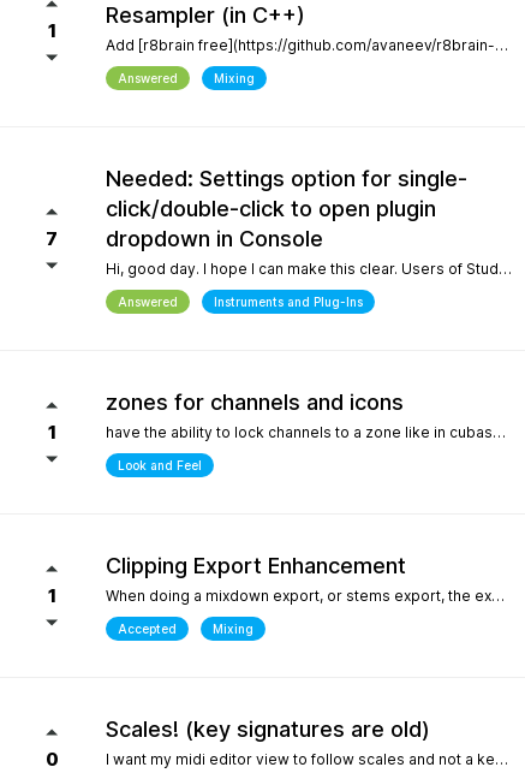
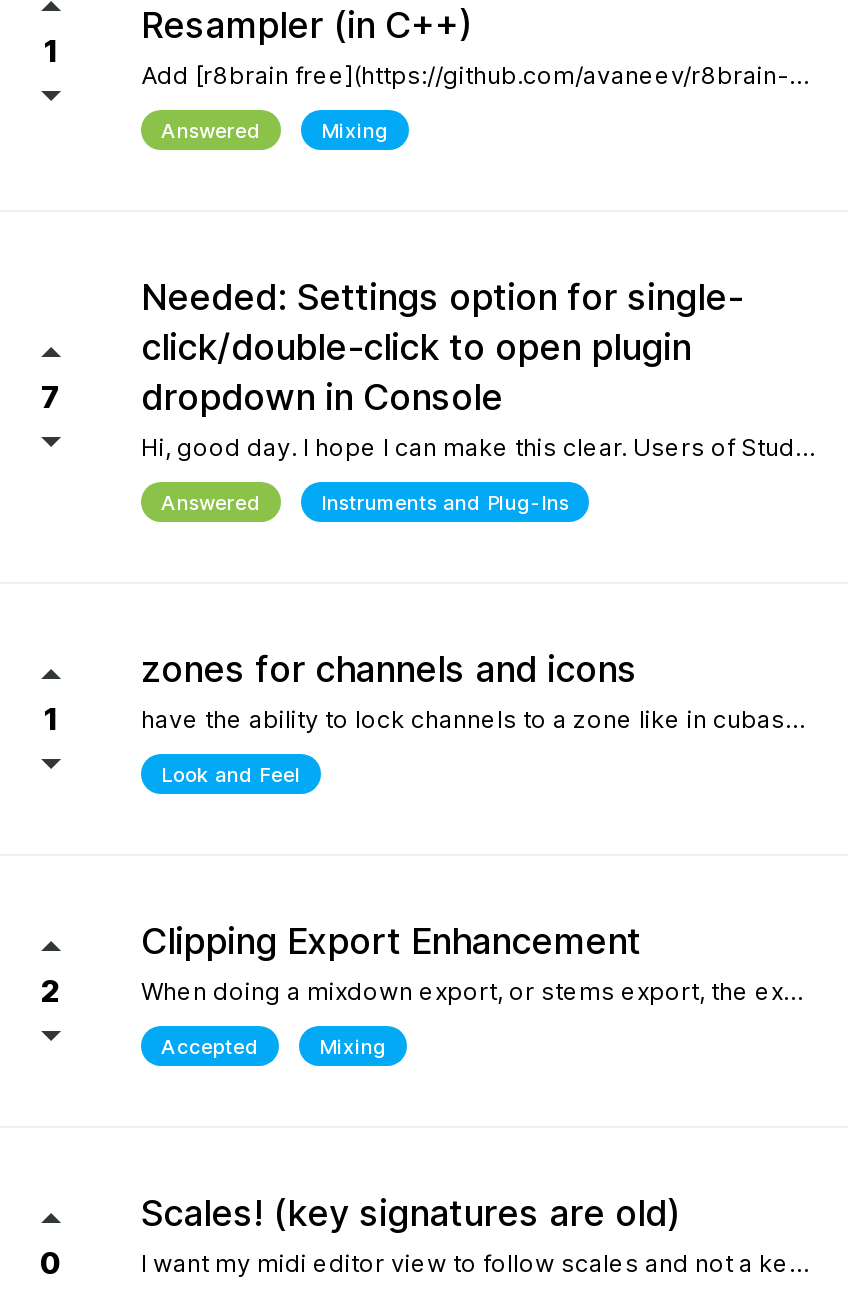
- 1
+ 2
